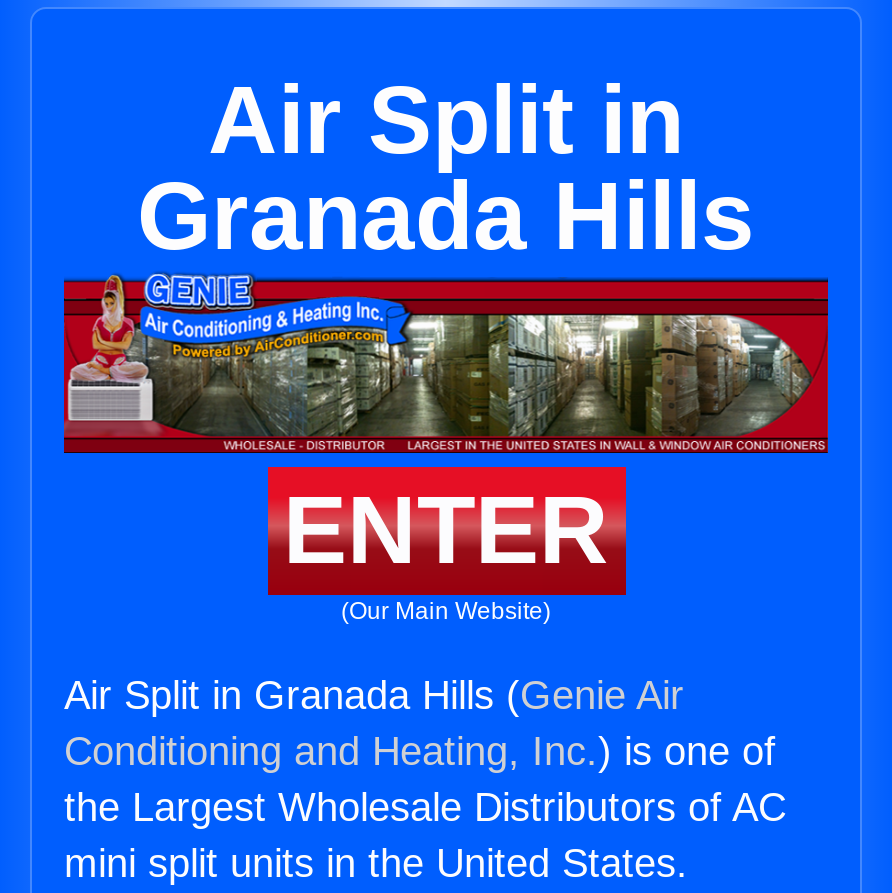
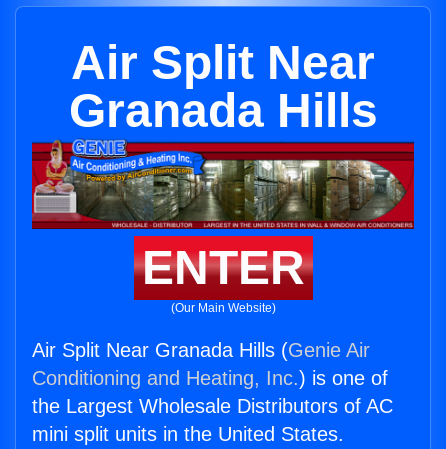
- Air Split in
+ Air Split Near

- Air Split in Granada Hills (Genie Air
+ Air Split Near Granada Hills (Genie Air
